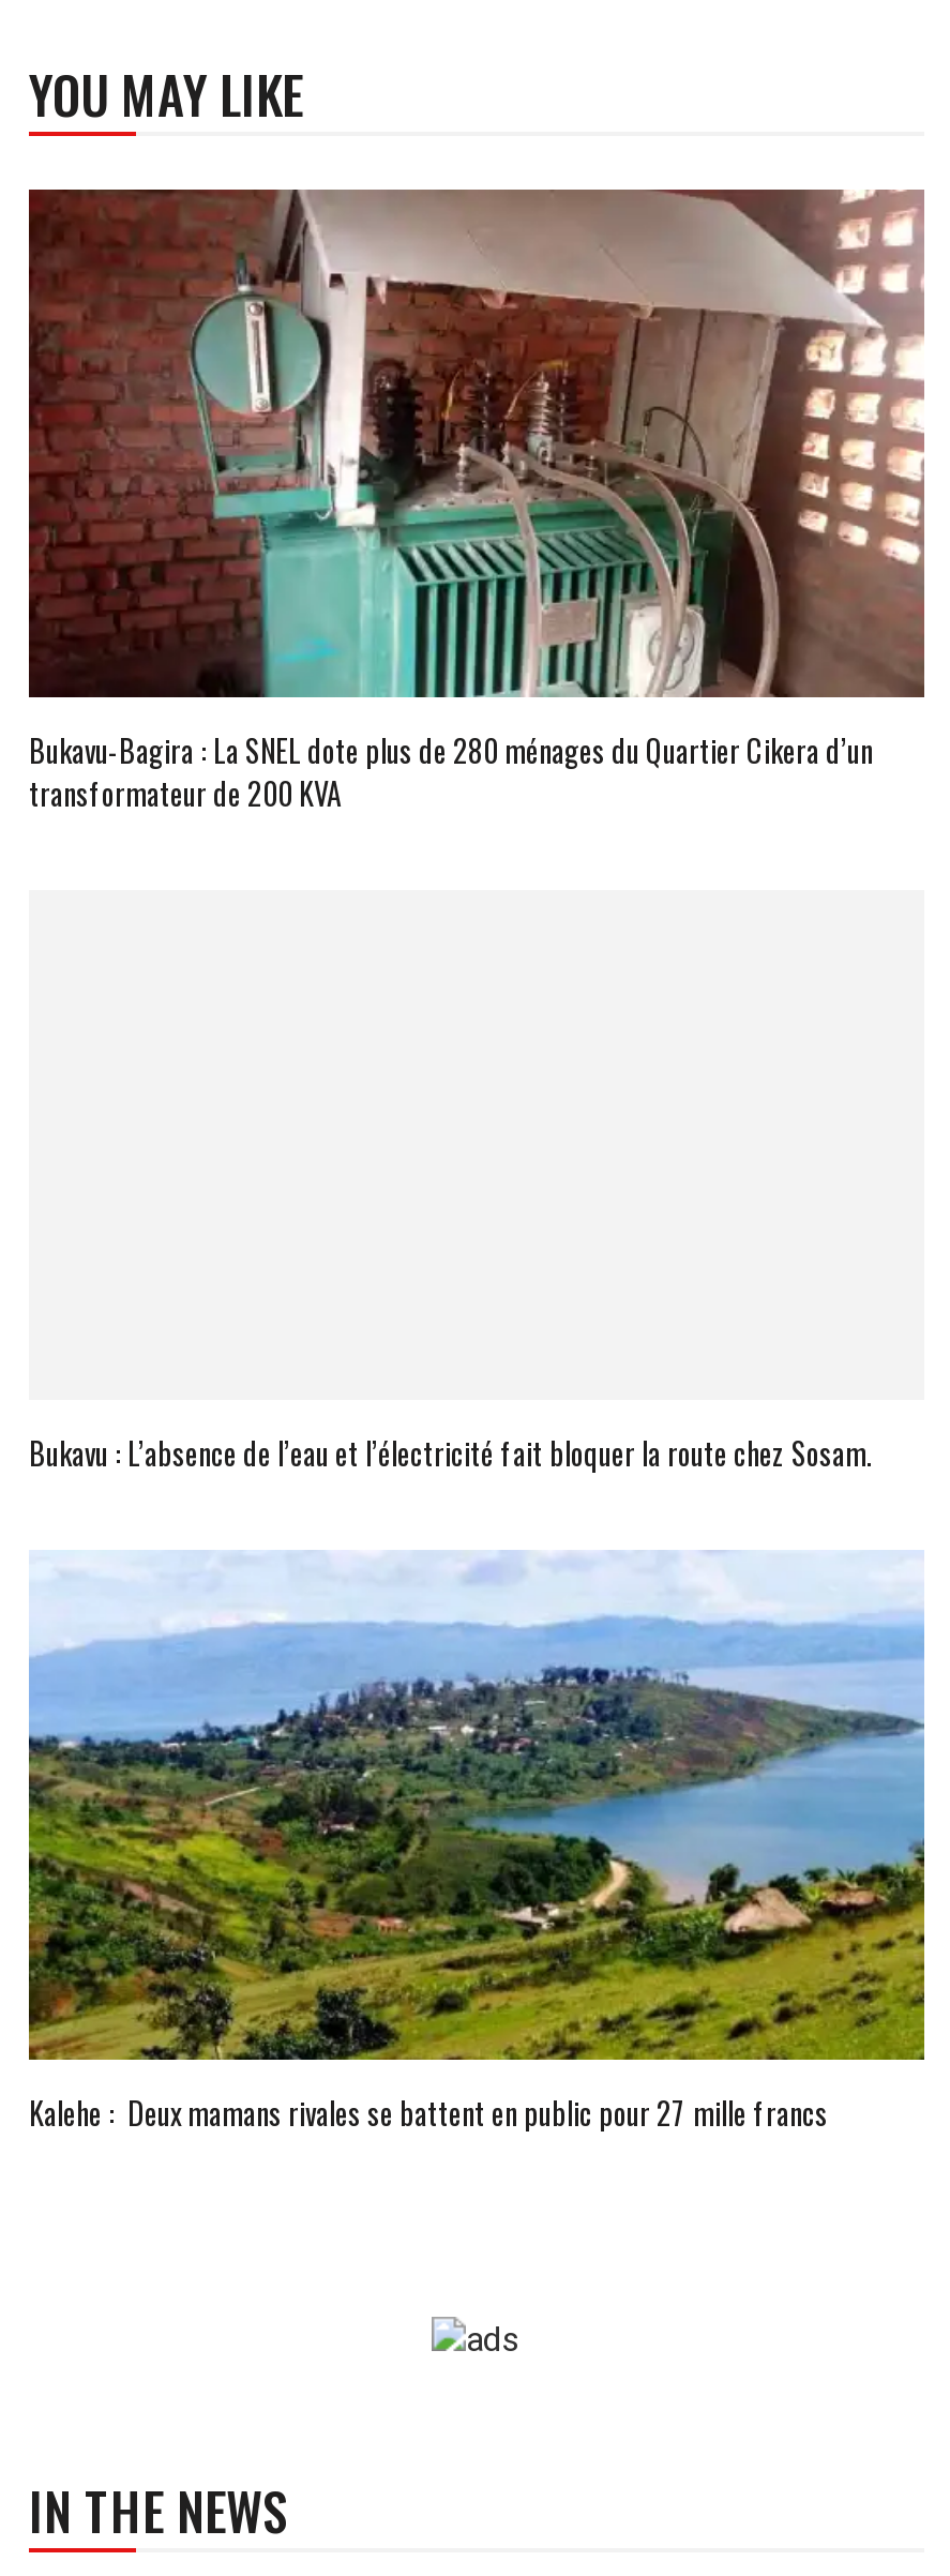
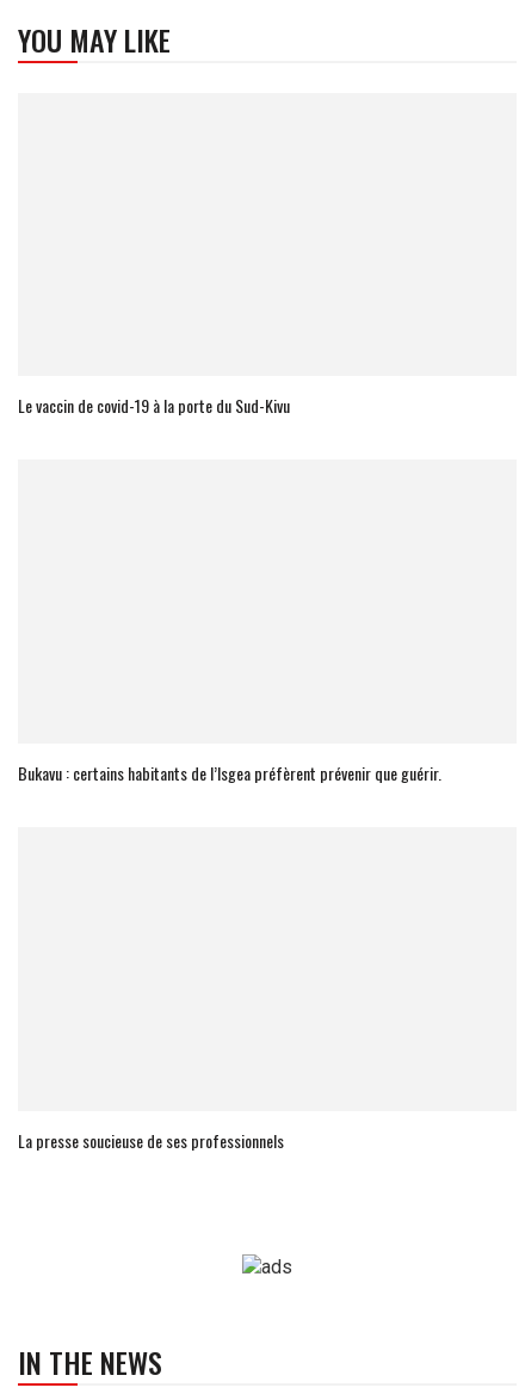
- [image]

- Bukavu-Bagira : La SNEL dote plus de 280 ménages du Quartier Cikera d’un
- transformateur de 200 KVA
+ Le vaccin de covid-19 à la porte du Sud-Kivu

- Bukavu : L’absence de l’eau et l’électricité fait bloquer la route chez Sosam.
+ Bukavu : certains habitants de l’Isgea préfèrent prévenir que guérir.

- [image]

- Kalehe : Deux mamans rivales se battent en public pour 27 mille francs
+ La presse soucieuse de ses professionnels
